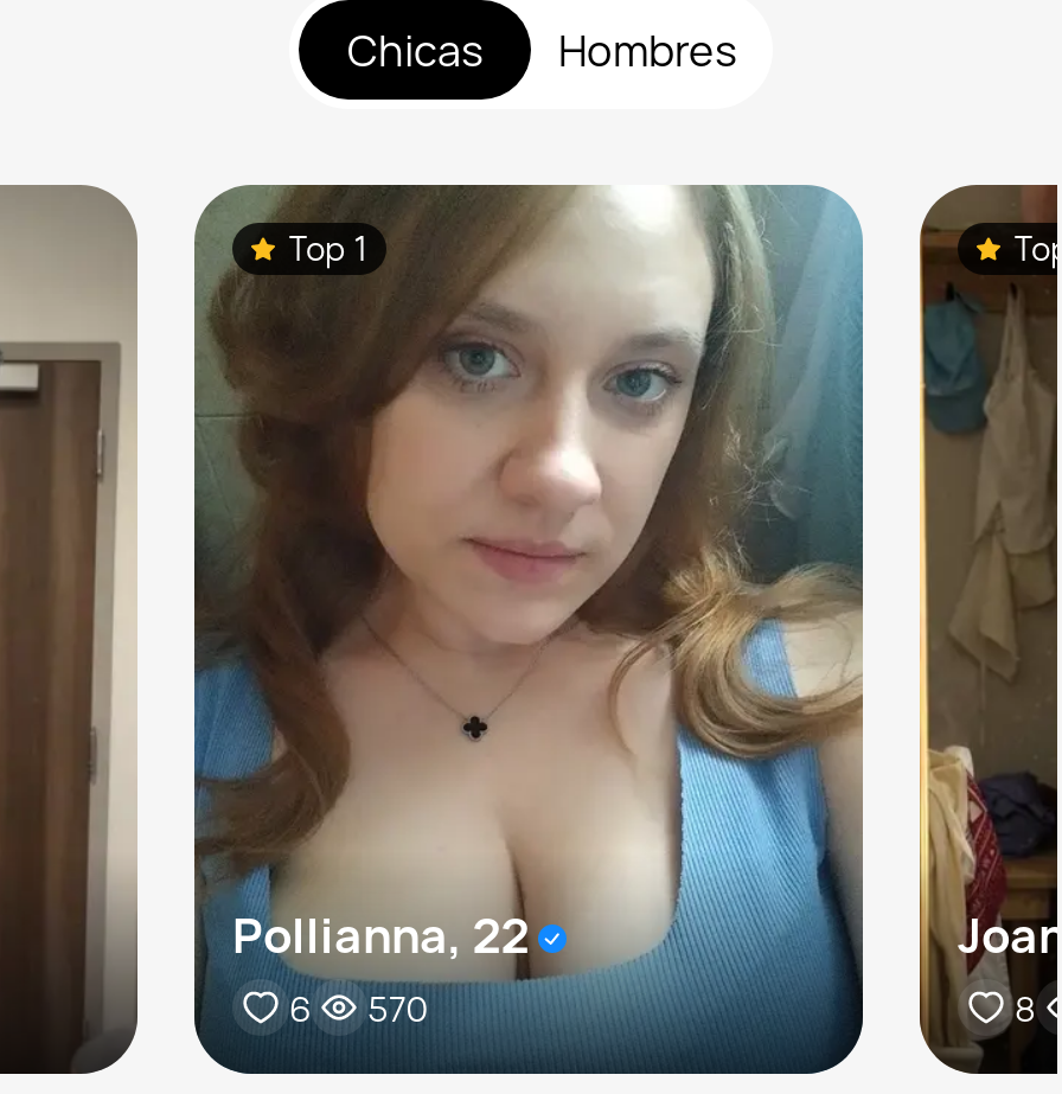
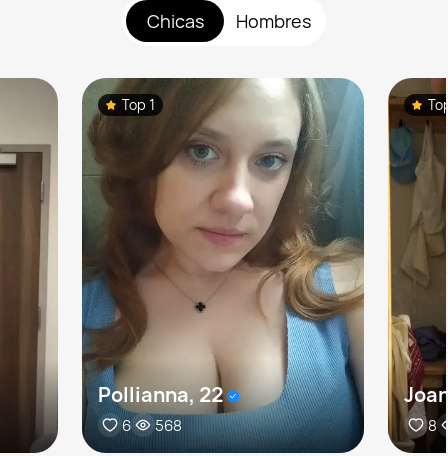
- 6 570
+ 6 568
